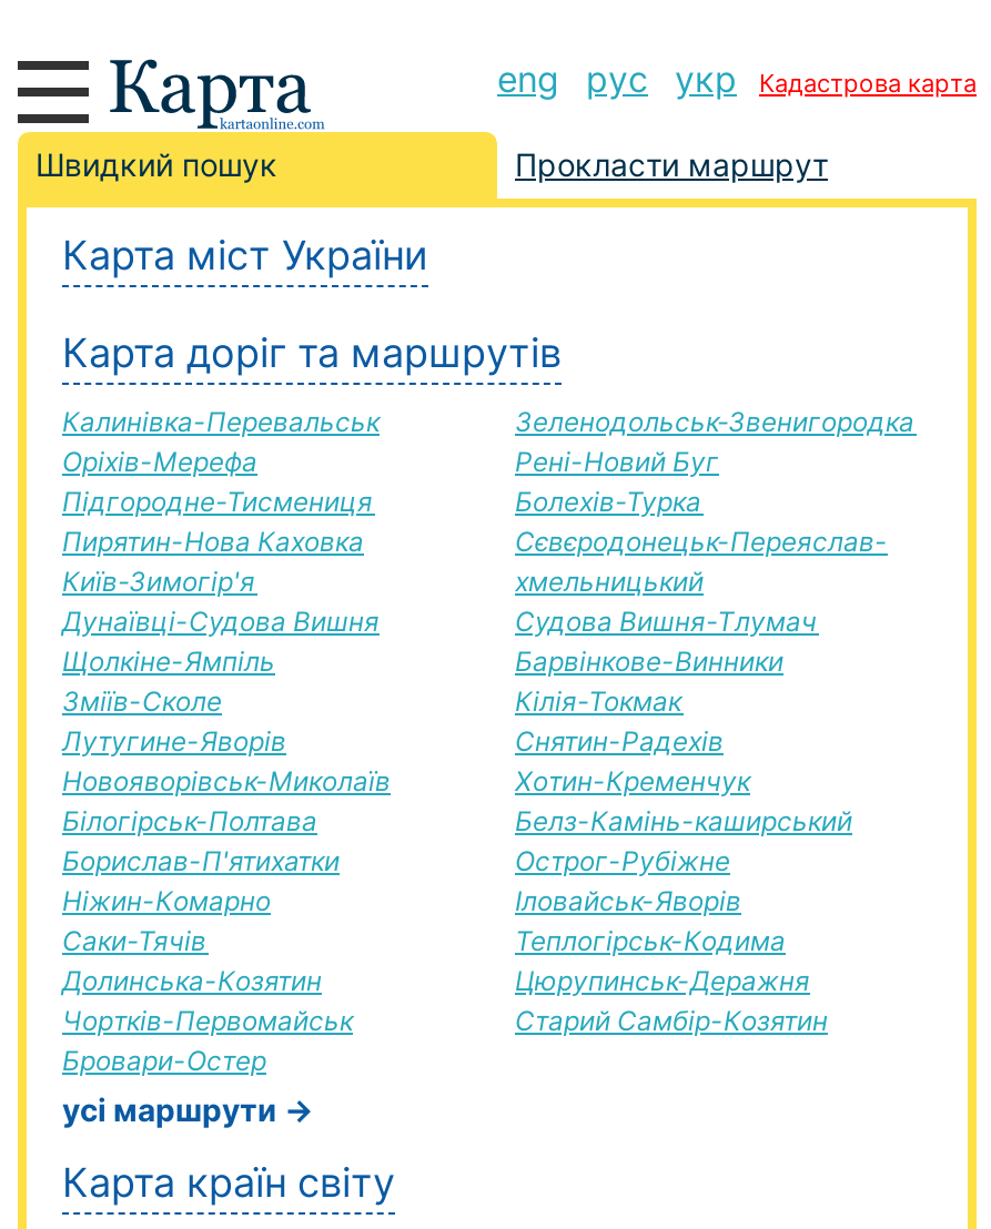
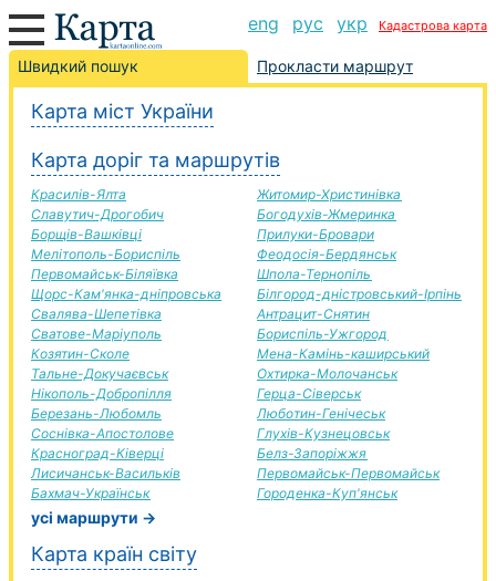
- Калинівка-Перевальськ
- Оріхів-Мерефа
- Підгородне-Тисмениця
- Пирятин-Нова Каховка
- Київ-Зимогір'я
- Дунаївці-Судова Вишня
- Щолкіне-Ямпіль
- Зміїв-Сколе
- Лутугине-Яворів
- Новояворівськ-Миколаїв
- Білогірськ-Полтава
- Борислав-П'ятихатки
- Ніжин-Комарно
- Саки-Тячів
- Долинська-Козятин
- Чортків-Первомайськ
- Бровари-Остер
+ Красилів-Ялта
+ Славутич-Дрогобич
+ Борщів-Вашківці
+ Мелітополь-Бориспіль
+ Первомайськ-Біляївка
+ Щорс-Кам'янка-дніпровська
+ Свалява-Шепетівка
+ Сватове-Маріуполь
+ Козятин-Сколе
+ Тальне-Докучаєвськ
+ Нікополь-Добропілля
+ Березань-Любомль
+ Соснівка-Апостолове
+ Красноград-Ківерці
+ Лисичанськ-Васильків
+ Бахмач-Українськ

- Зеленодольськ-Звенигородка
- Рені-Новий Буг
- Болехів-Турка
- Сєвєродонецьк-Переяслав-
- хмельницький
- Судова Вишня-Тлумач
- Барвінкове-Винники
- Кілія-Токмак
- Снятин-Радехів
- Хотин-Кременчук
- Белз-Камінь-каширський
- Острог-Рубіжне
- Іловайськ-Яворів
- Теплогірськ-Кодима
- Цюрупинськ-Деражня
- Старий Самбір-Козятин
+ Житомир-Христинівка
+ Богодухів-Жмеринка
+ Прилуки-Бровари
+ Феодосія-Бердянськ
+ Шпола-Тернопіль
+ Білгород-дністровський-Ірпінь
+ Антрацит-Снятин
+ Бориспіль-Ужгород
+ Мена-Камінь-каширський
+ Охтирка-Молочанськ
+ Герца-Сіверськ
+ Люботин-Генічеськ
+ Глухів-Кузнецовськ
+ Белз-Запоріжжя
+ Первомайськ-Первомайськ
+ Городенка-Куп'янськ
